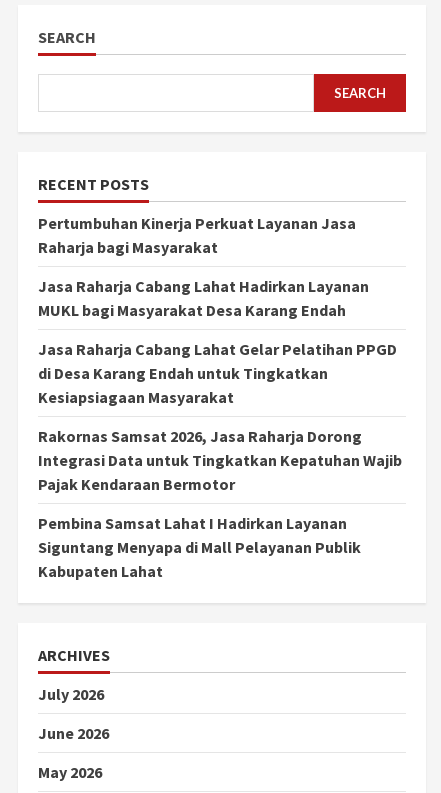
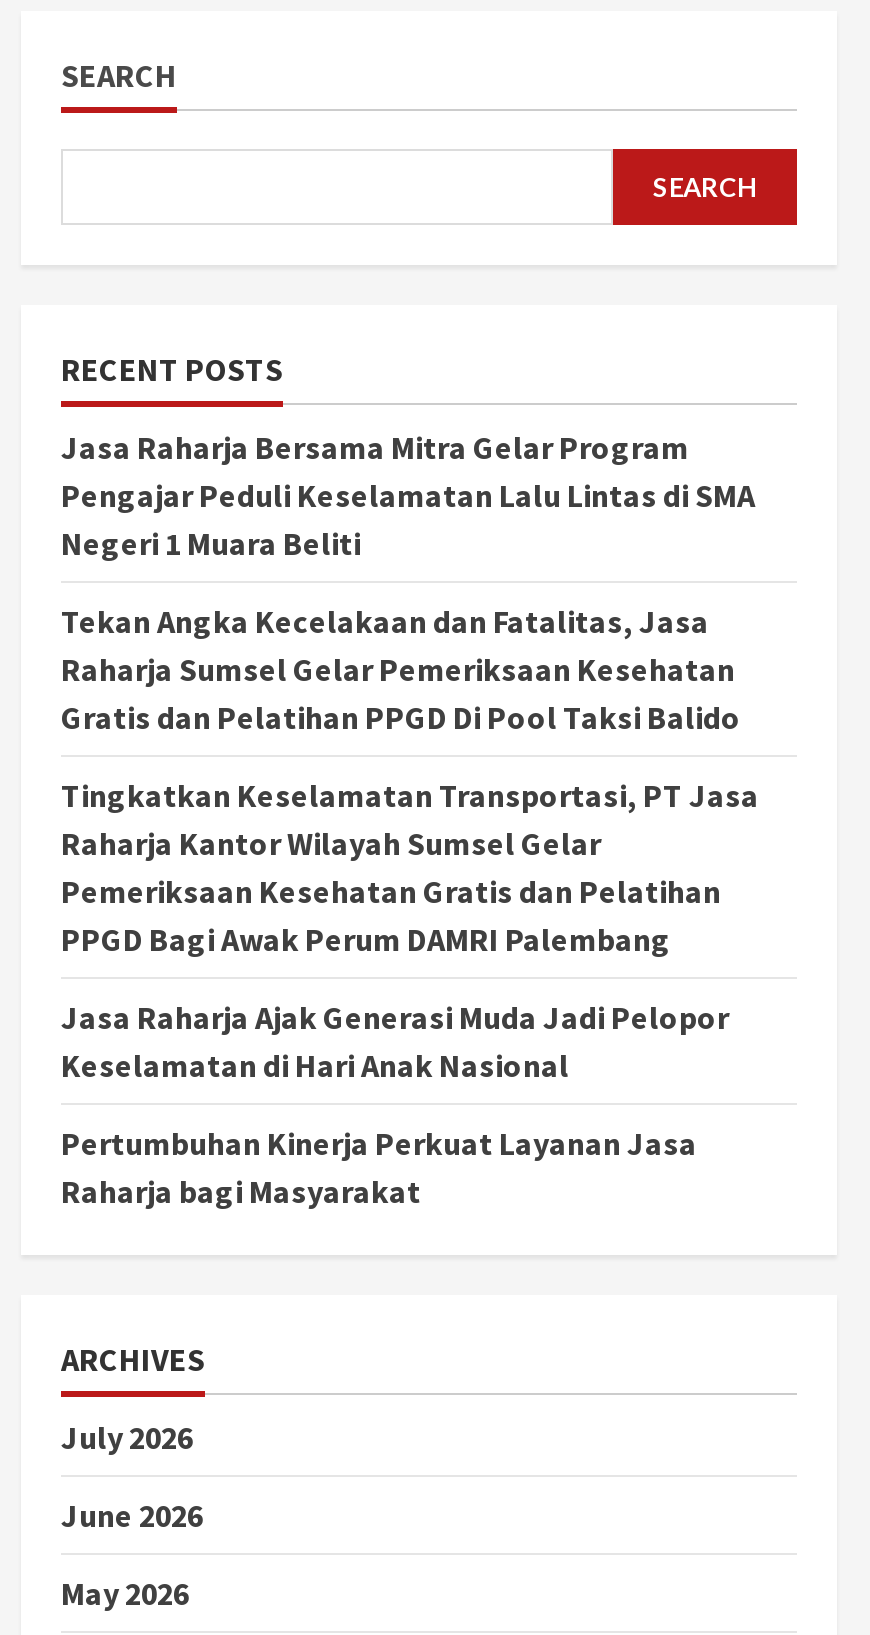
+ Jasa Raharja Bersama Mitra Gelar Program
+ Pengajar Peduli Keselamatan Lalu Lintas di SMA
+ Negeri 1 Muara Beliti
+ Tekan Angka Kecelakaan dan Fatalitas, Jasa
+ Raharja Sumsel Gelar Pemeriksaan Kesehatan
+ Gratis dan Pelatihan PPGD Di Pool Taksi Balido
+ Tingkatkan Keselamatan Transportasi, PT Jasa
+ Raharja Kantor Wilayah Sumsel Gelar
+ Pemeriksaan Kesehatan Gratis dan Pelatihan
+ PPGD Bagi Awak Perum DAMRI Palembang
+ Jasa Raharja Ajak Generasi Muda Jadi Pelopor
+ Keselamatan di Hari Anak Nasional

moved down: Pertumbuhan Kinerja Perkuat Layanan Jasa | Raharja bagi Masyarakat

- Jasa Raharja Cabang Lahat Hadirkan Layanan
- MUKL bagi Masyarakat Desa Karang Endah
- Jasa Raharja Cabang Lahat Gelar Pelatihan PPGD
- di Desa Karang Endah untuk Tingkatkan
- Kesiapsiagaan Masyarakat
- Rakornas Samsat 2026, Jasa Raharja Dorong
- Integrasi Data untuk Tingkatkan Kepatuhan Wajib
- Pajak Kendaraan Bermotor
- Pembina Samsat Lahat I Hadirkan Layanan
- Siguntang Menyapa di Mall Pelayanan Publik
- Kabupaten Lahat
